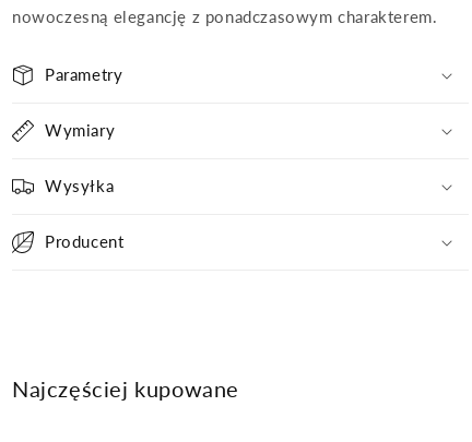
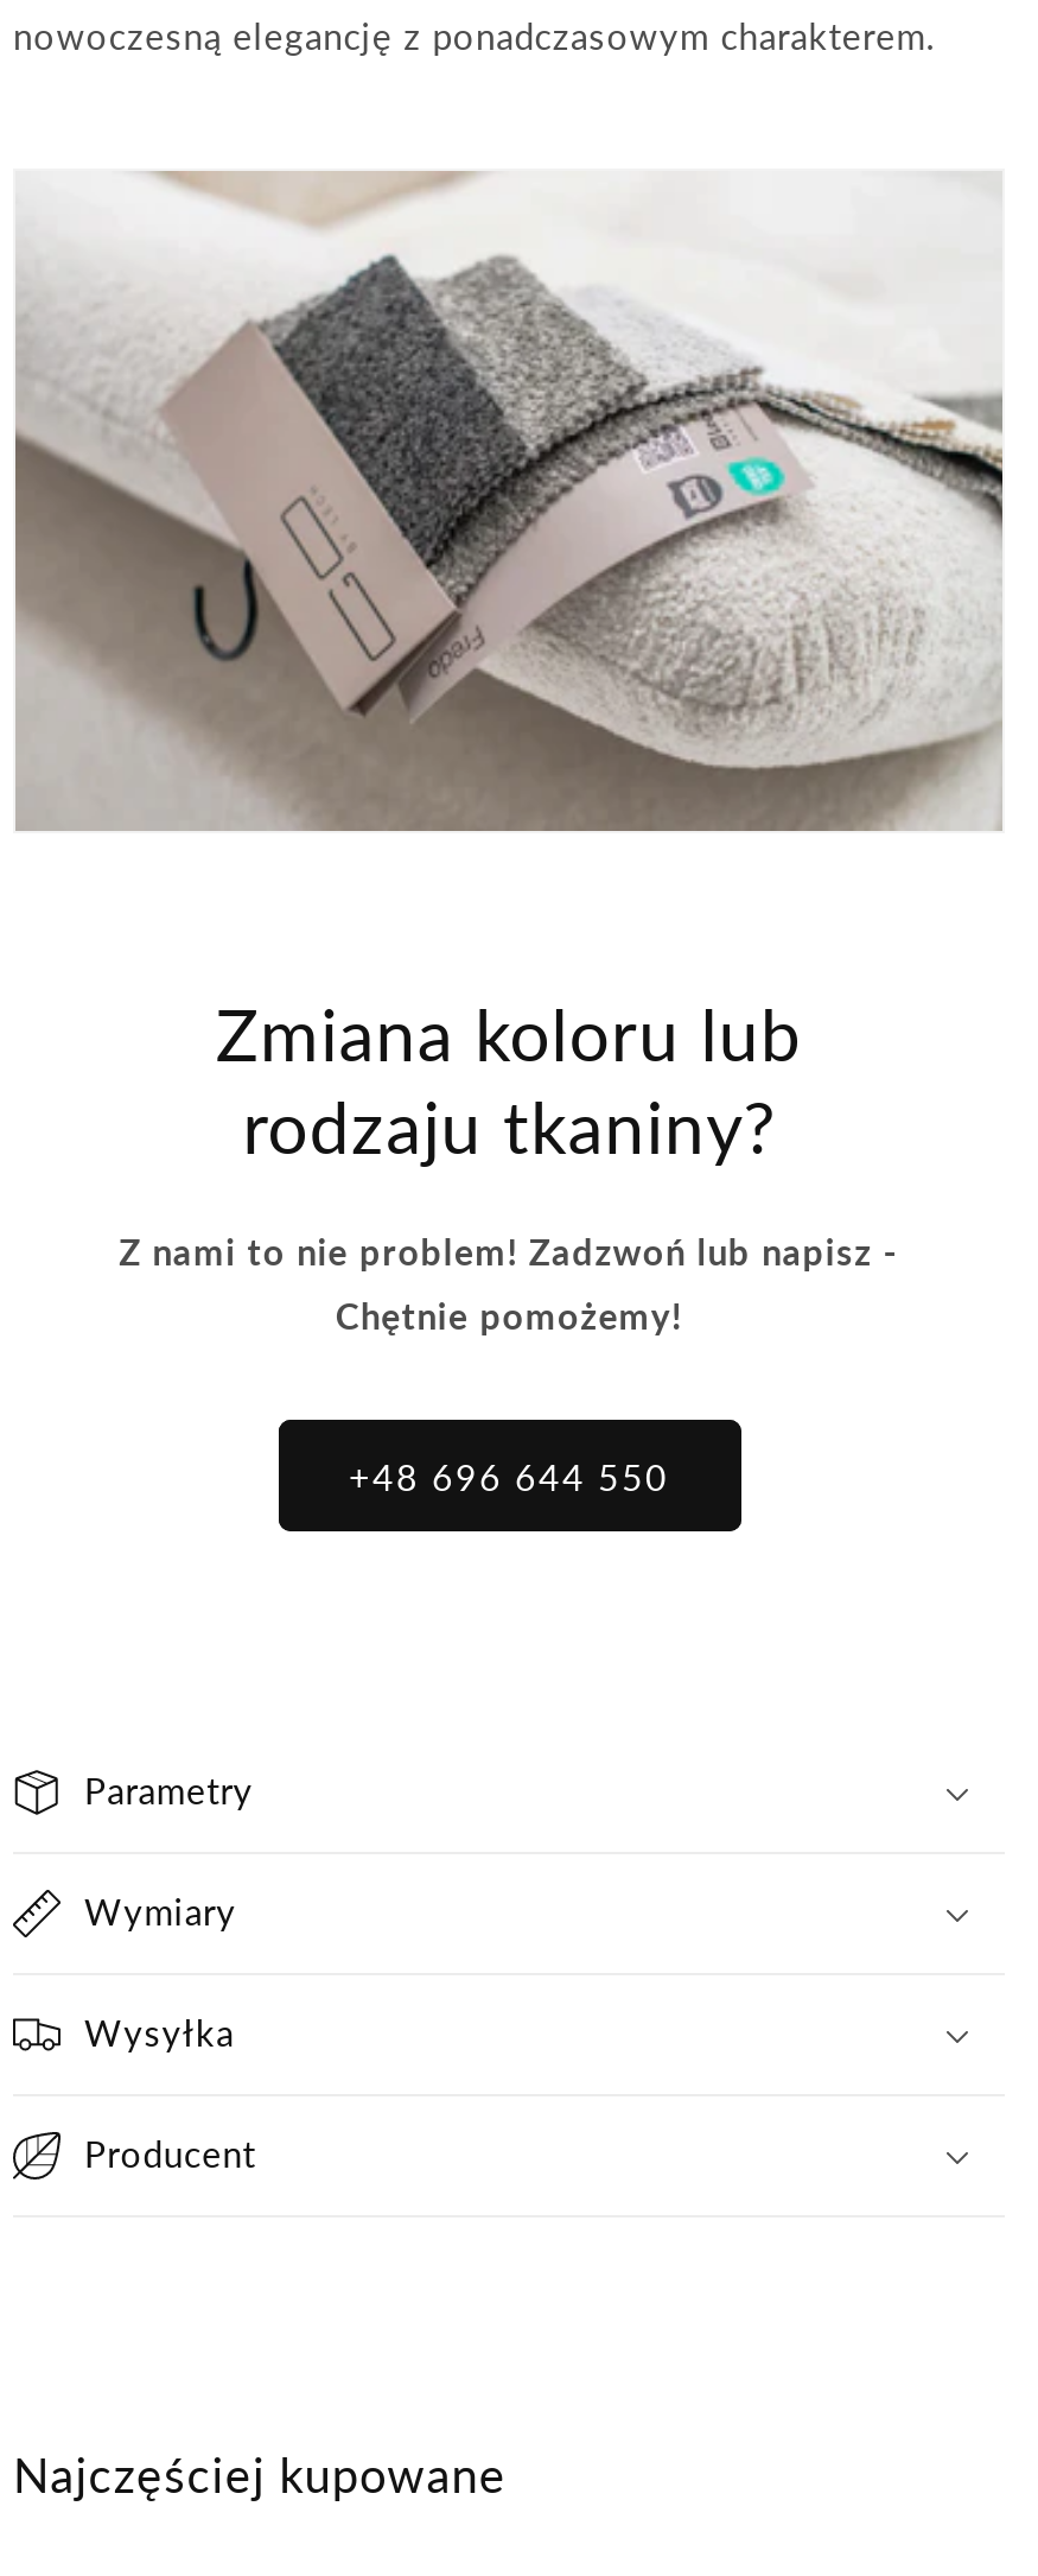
+ [image]

+ Zmiana koloru lub
+ rodzaju tkaniny?
+ Z nami to nie problem! Zadzwoń lub napisz -
+ Chętnie pomożemy!

+ +48 696 644 550
